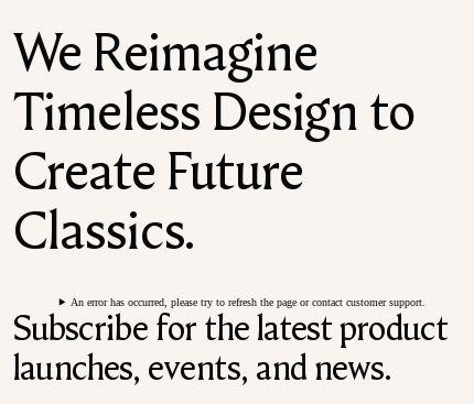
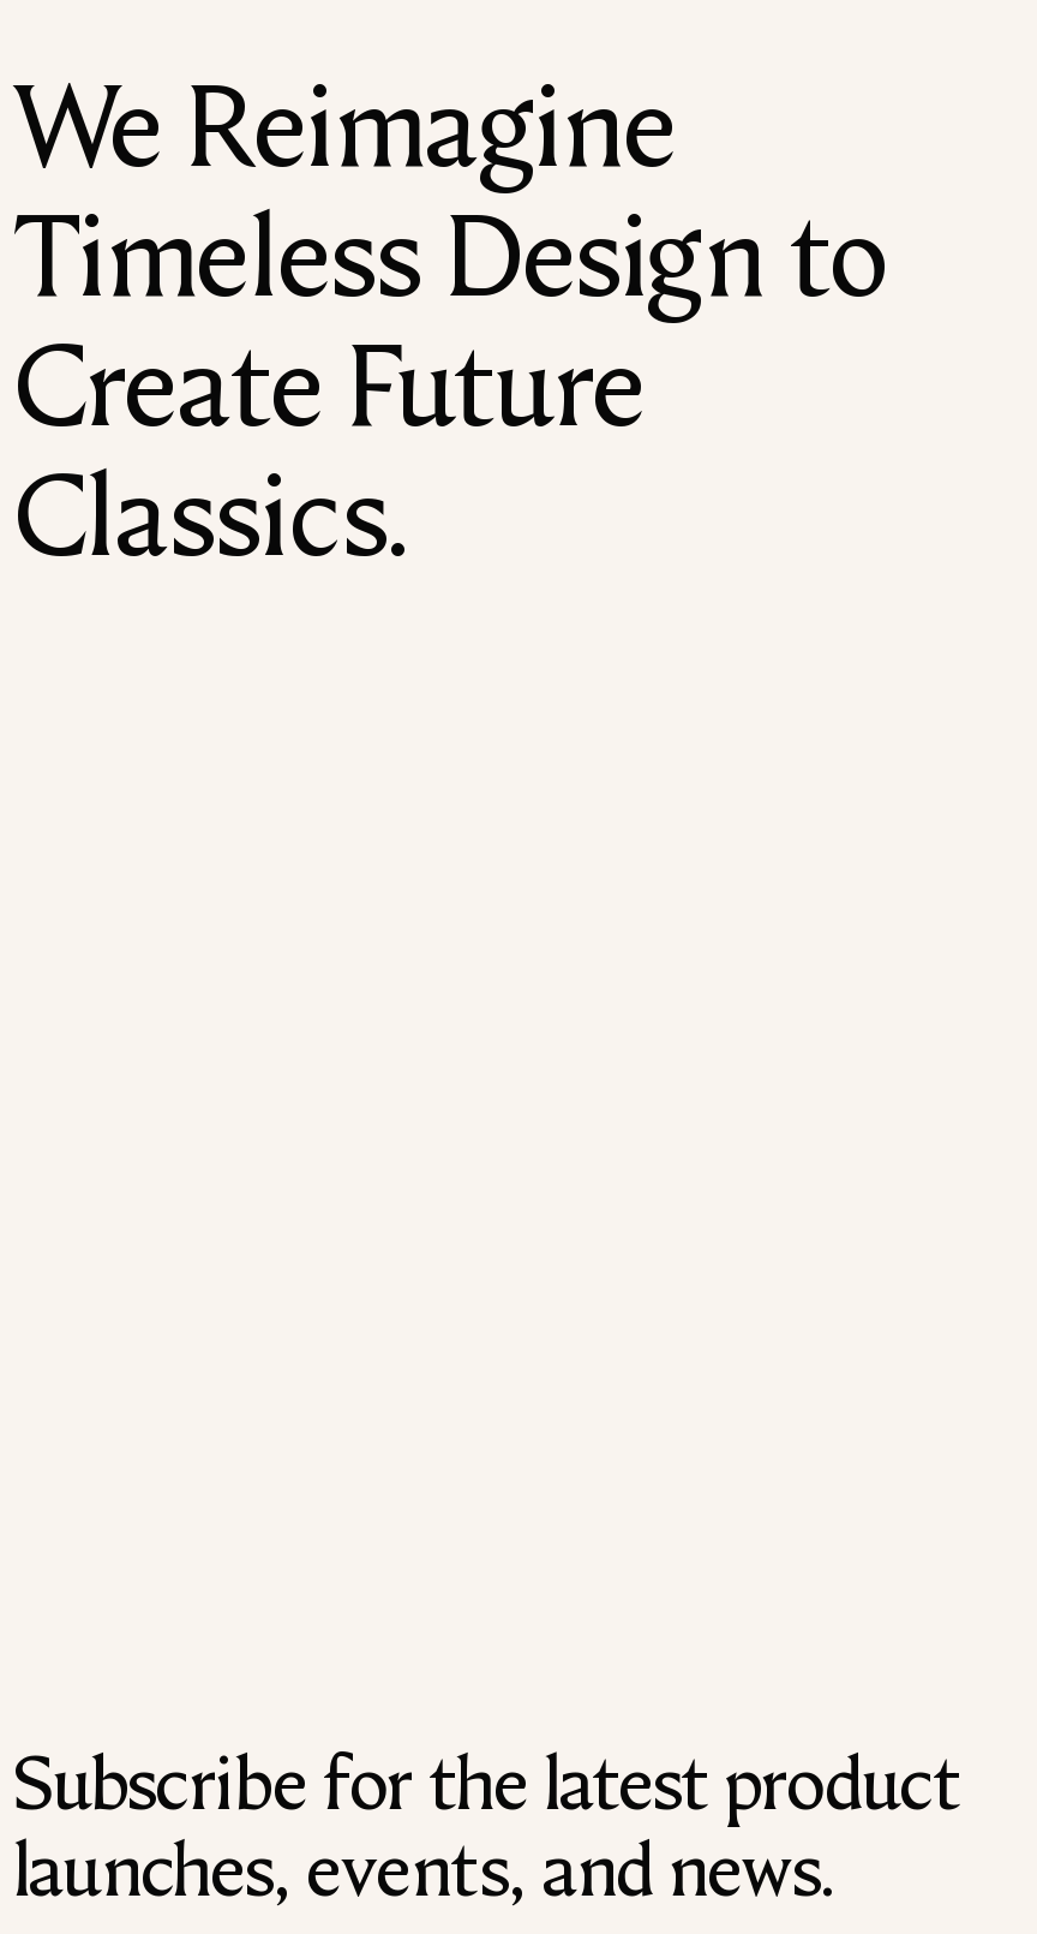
- An error has occurred, please try to refresh the page or contact customer support.
